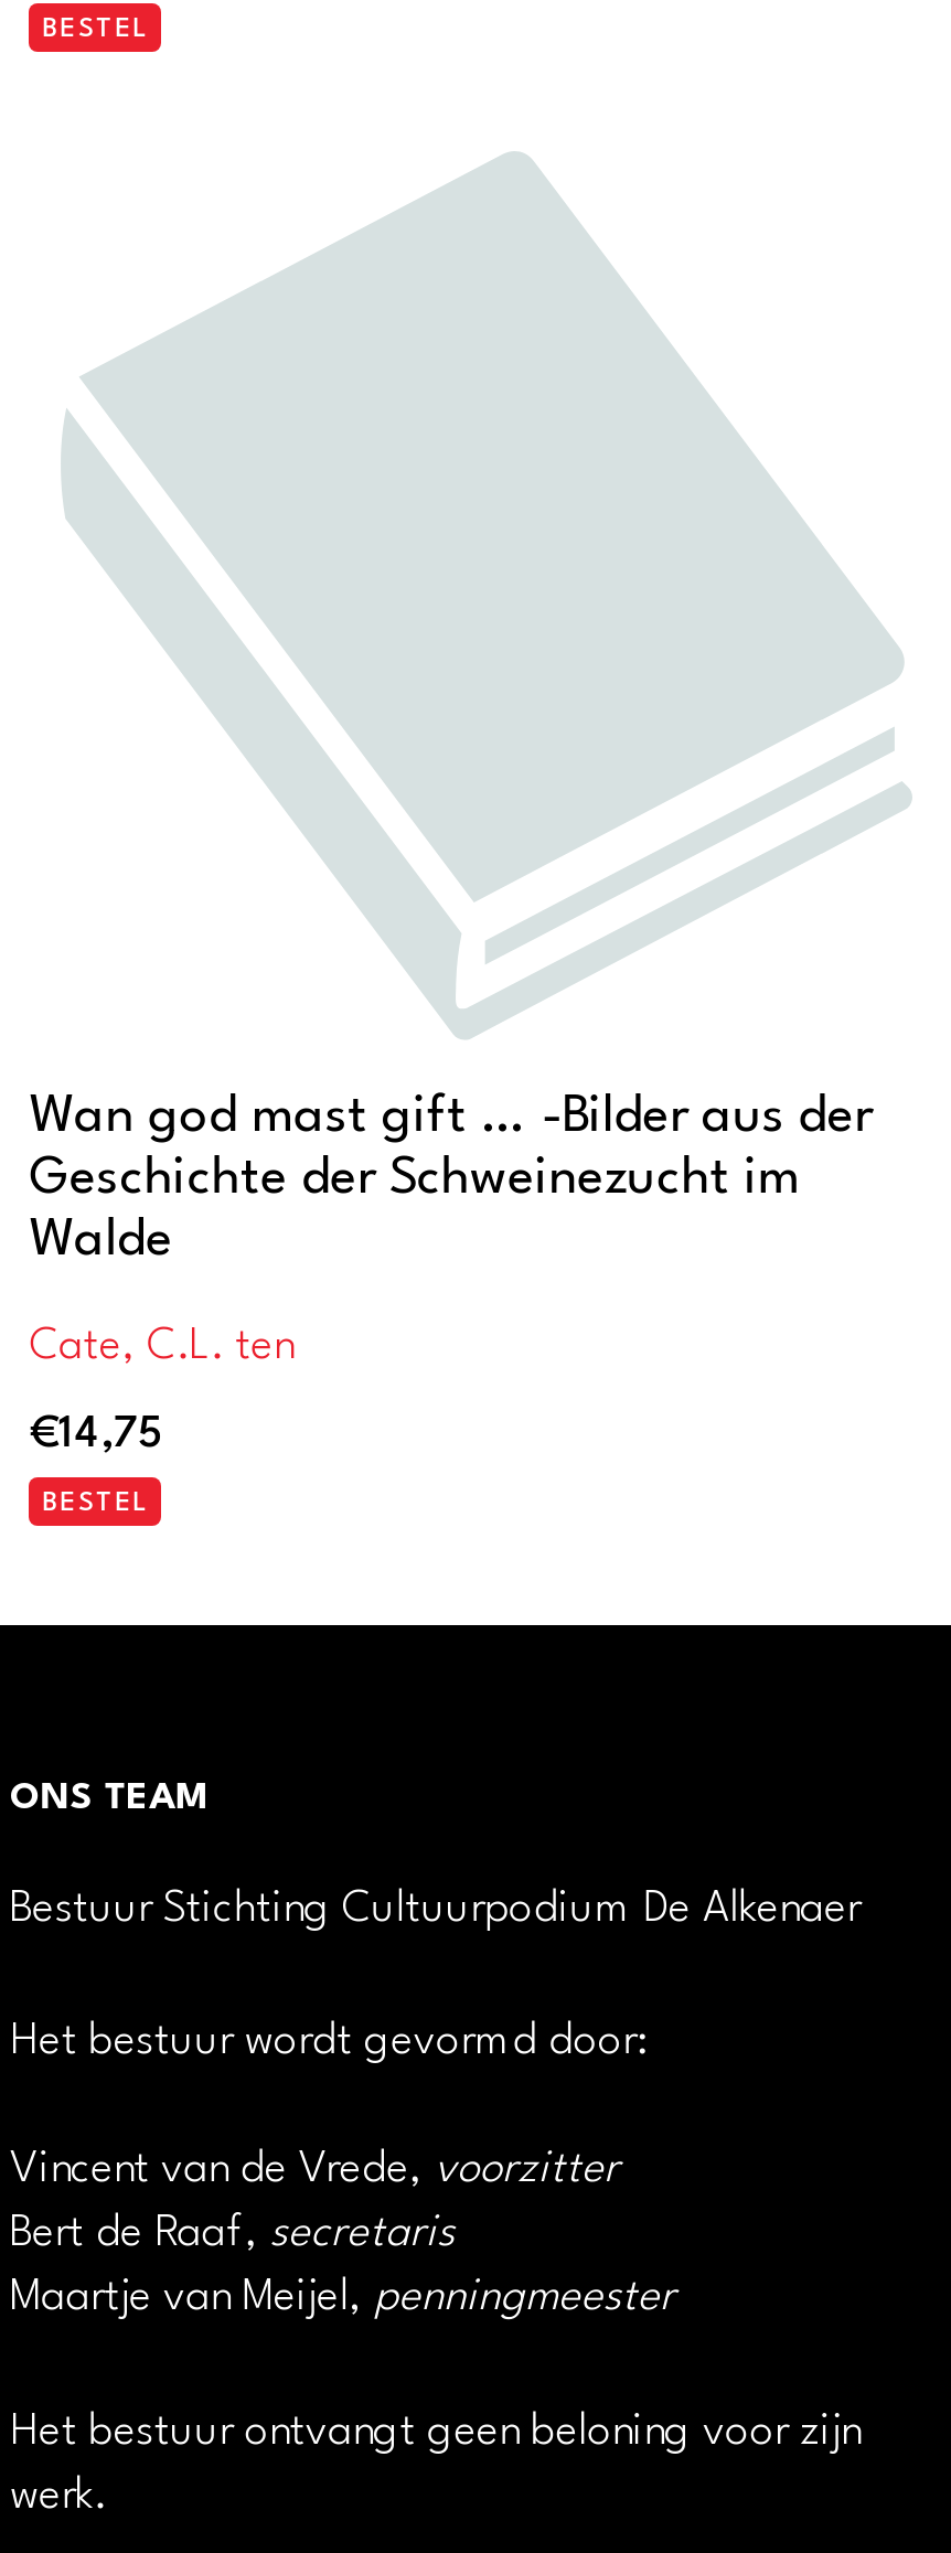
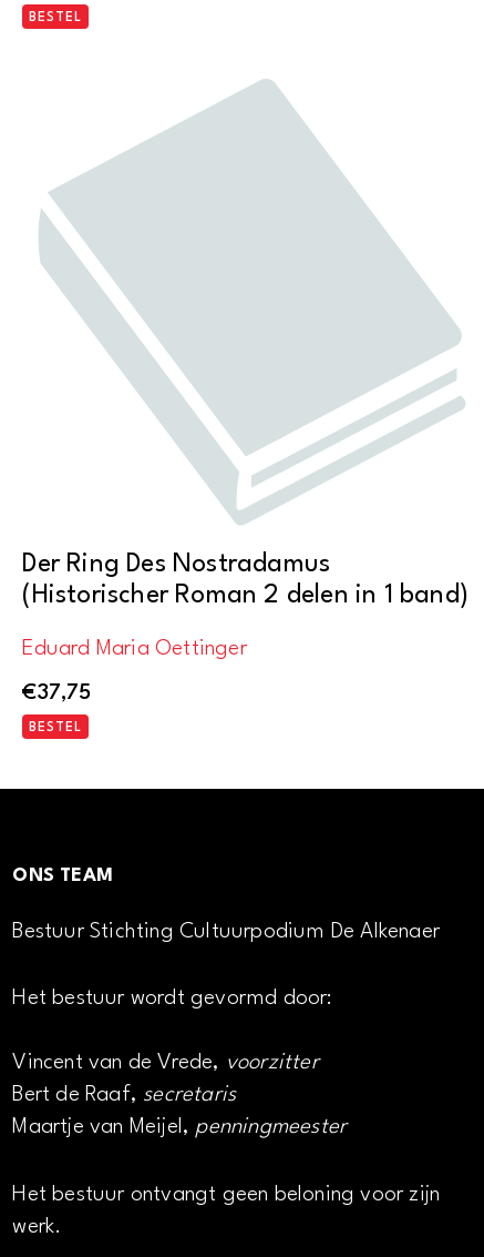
- Wan god mast gift … -Bilder aus der
- Geschichte der Schweinezucht im
- Walde
+ Der Ring Des Nostradamus
+ (Historischer Roman 2 delen in 1 band)

- Cate, C.L. ten
+ Eduard Maria Oettinger

- €14,75
+ €37,75
